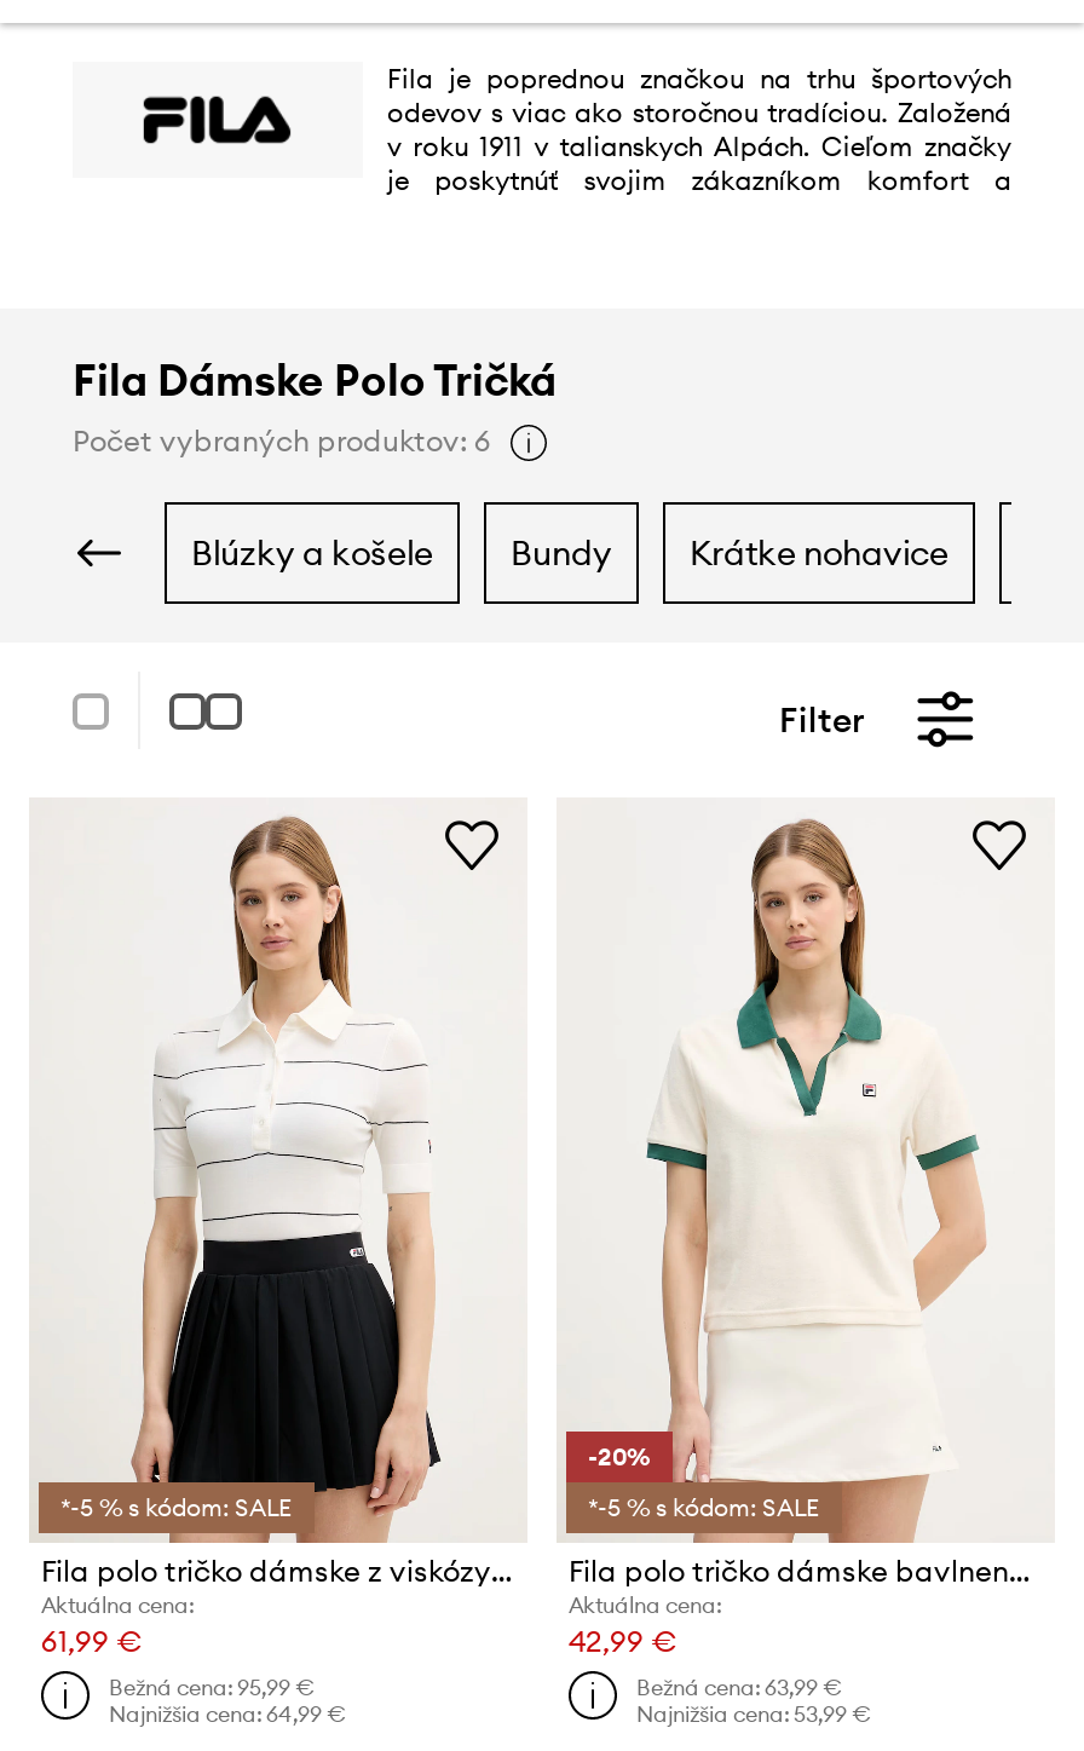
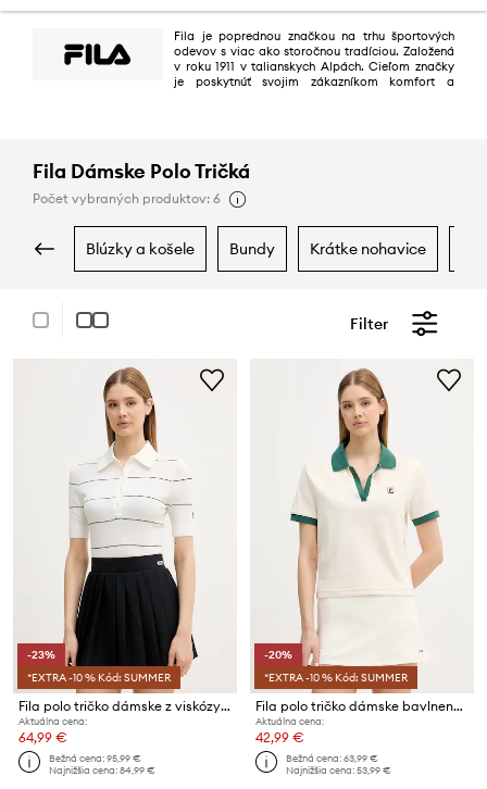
- *-5 % s kódom: SALE
+ -23%
+ *EXTRA -10 % Kód: SUMMER

- *-5 % s kódom: SALE
+ *EXTRA -10 % Kód: SUMMER

- 61,99 €
+ 64,99 €

- Najnižšia cena: 64,99 €
+ Najnižšia cena: 84,99 €
